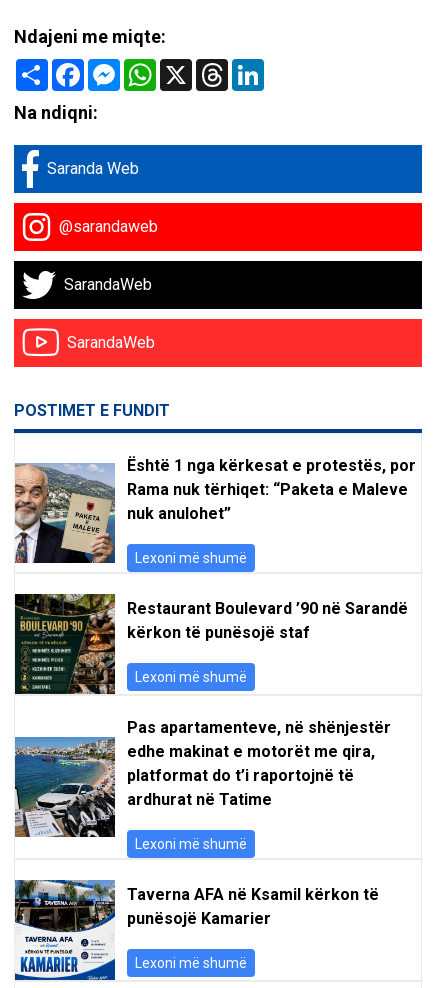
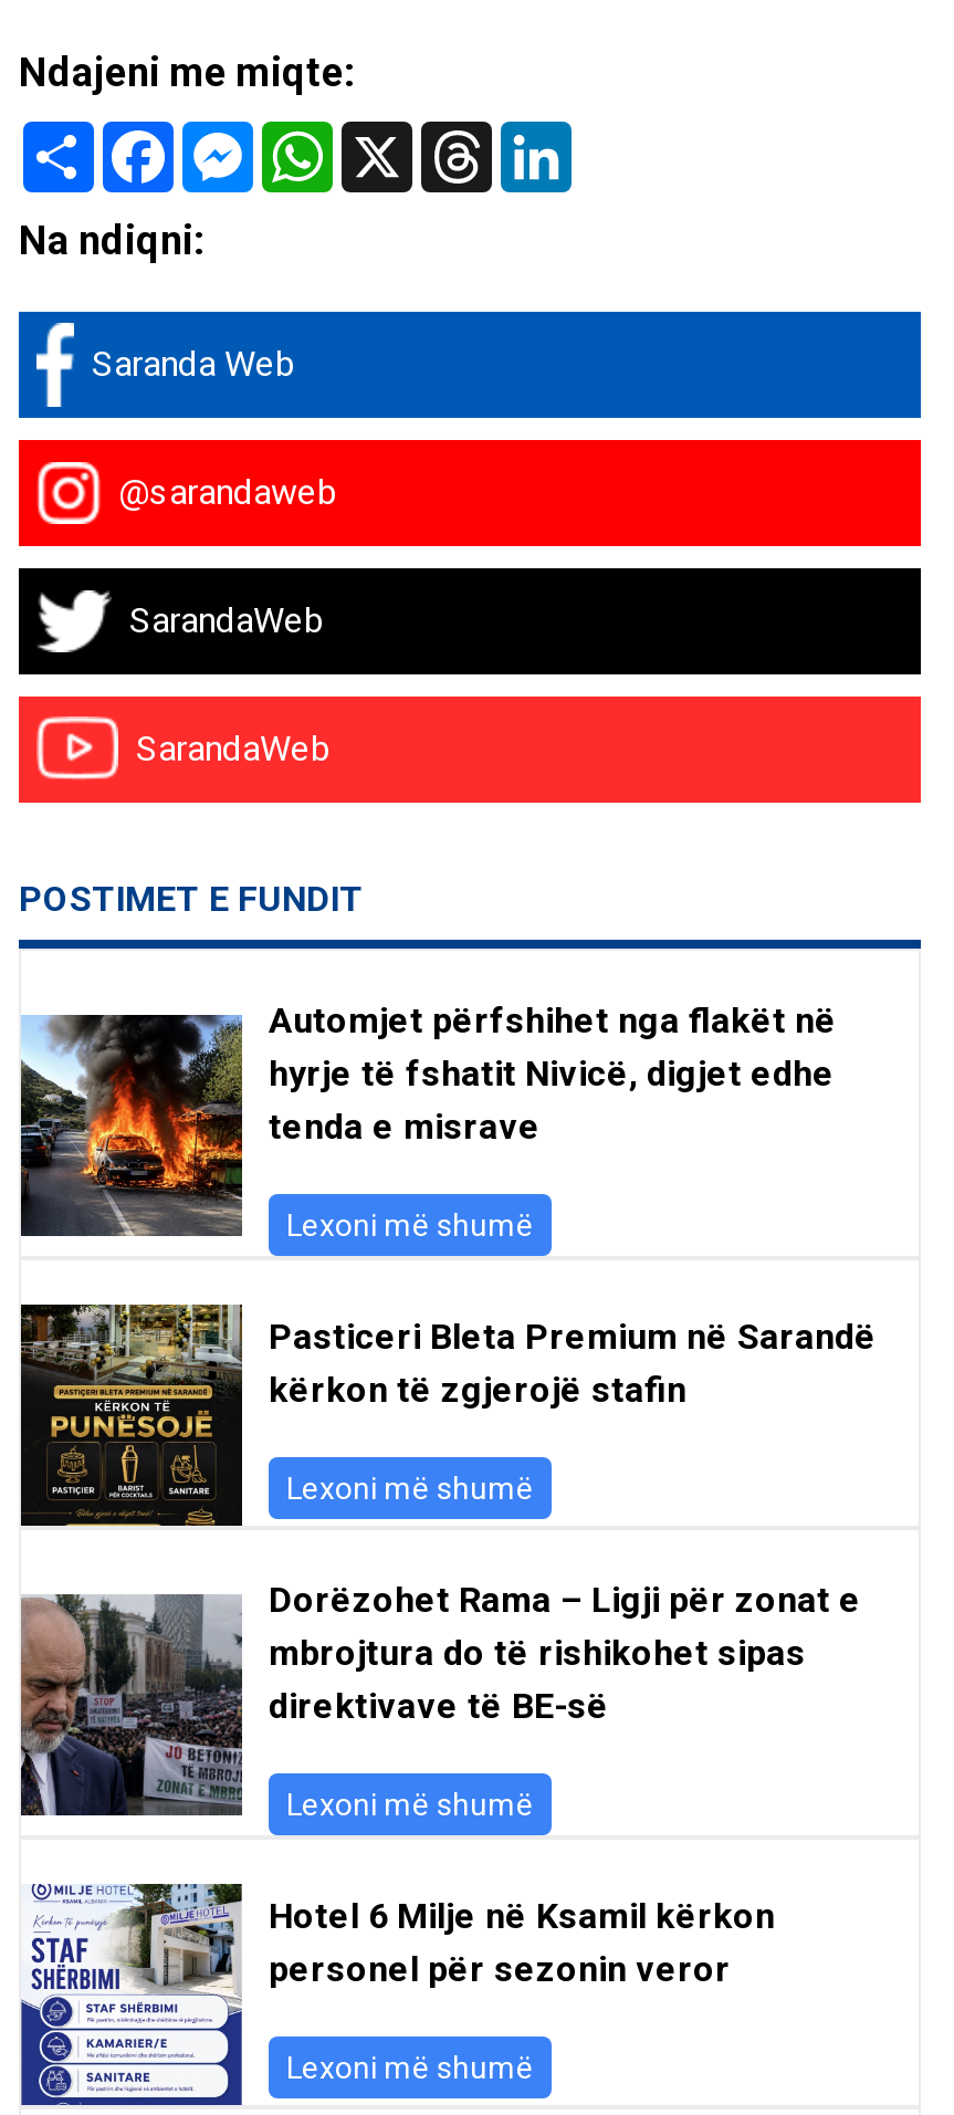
- [image]
- Është 1 nga kërkesat e protestës, por
- Rama nuk tërhiqet: “Paketa e Maleve
- nuk anulohet”
+ [image]
+ Automjet përfshihet nga flakët në
+ hyrje të fshatit Nivicë, digjet edhe
+ tenda e misrave

- [image]
- Restaurant Boulevard ’90 në Sarandë
+ [image]
+ Pasticeri Bleta Premium në Sarandë

- kërkon të punësojë staf
+ kërkon të zgjerojë stafin

- [image]
- Pas apartamenteve, në shënjestër
- edhe makinat e motorët me qira,
- platformat do t’i raportojnë të
- ardhurat në Tatime
+ [image]
+ Dorëzohet Rama – Ligji për zonat e
+ mbrojtura do të rishikohet sipas
+ direktivave të BE-së

- [image]
- Taverna AFA në Ksamil kërkon të
- punësojë Kamarier
+ [image]
+ Hotel 6 Milje në Ksamil kërkon
+ personel për sezonin veror
